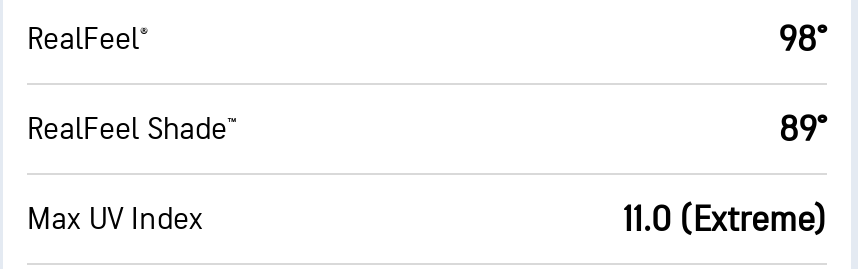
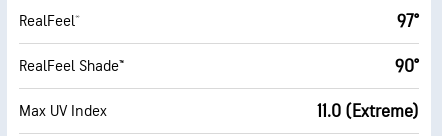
- 98°
+ 97°

- 89°
+ 90°
